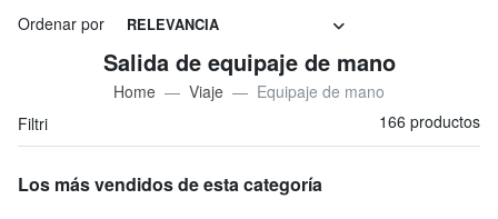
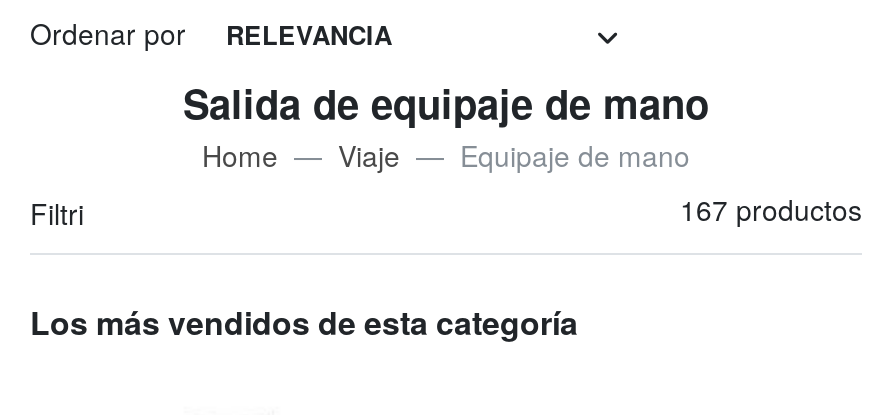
- 166 productos
+ 167 productos
